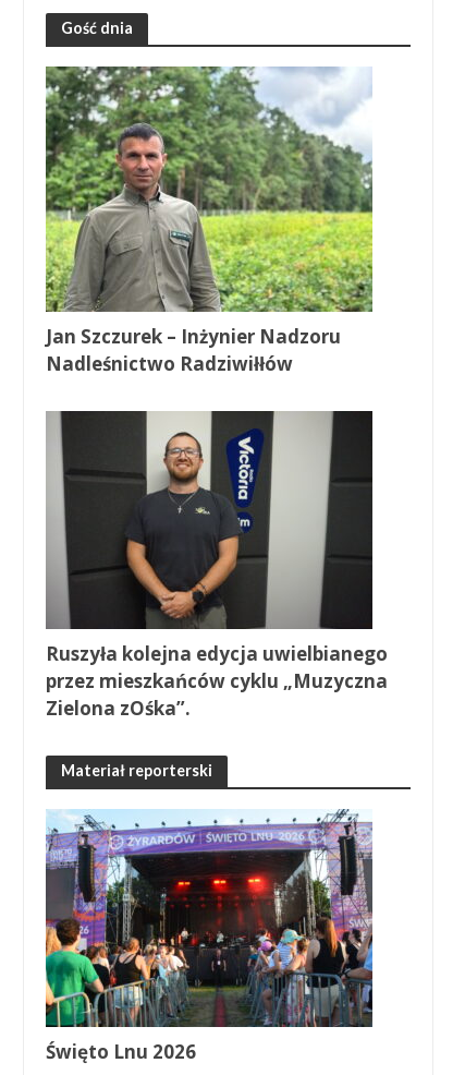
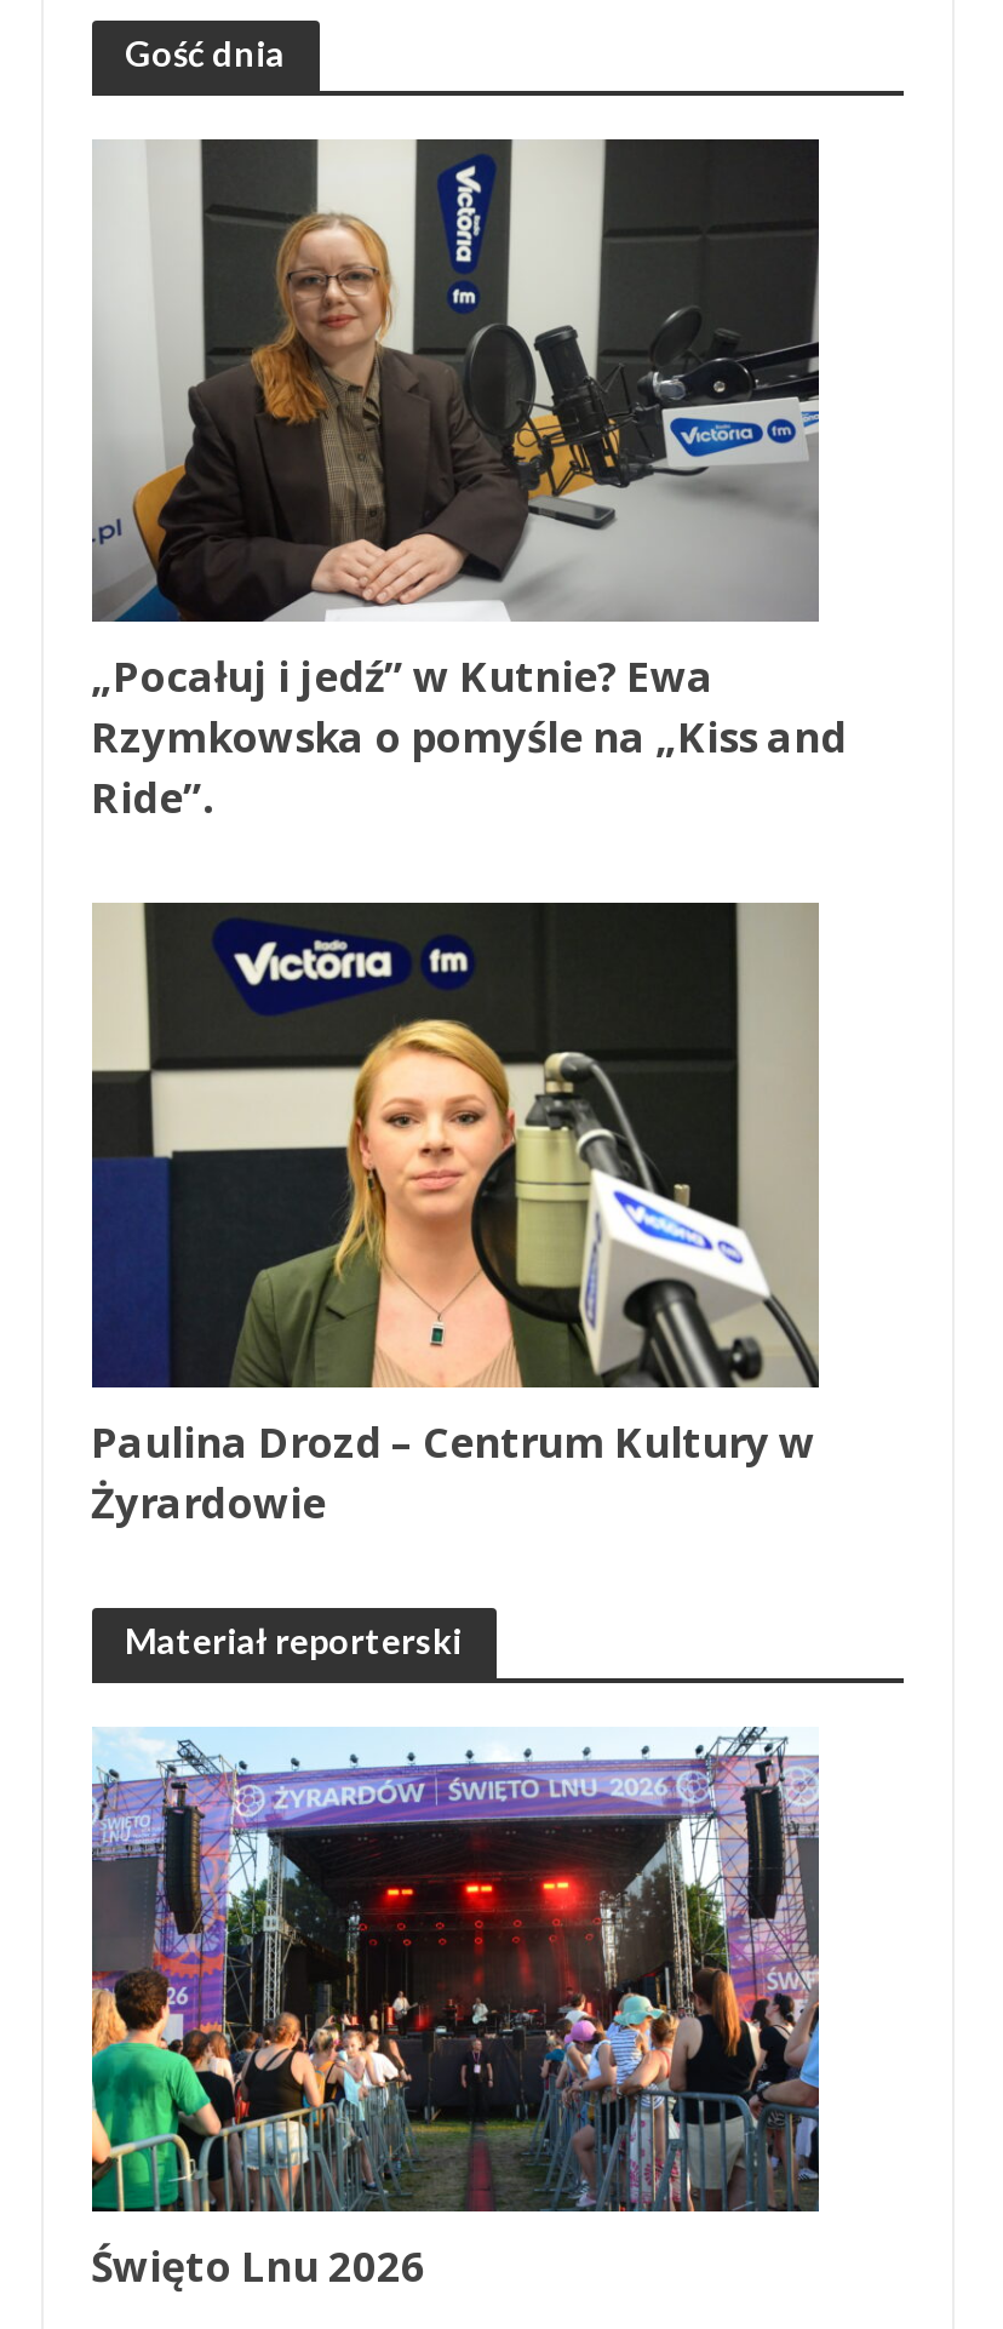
- [image]
- Jan Szczurek – Inżynier Nadzoru
- Nadleśnictwo Radziwiłłów
+ [image]
+ „Pocałuj i jedź” w Kutnie? Ewa
+ Rzymkowska o pomyśle na „Kiss and
+ Ride”.

- [image]
- Ruszyła kolejna edycja uwielbianego
- przez mieszkańców cyklu „Muzyczna
- Zielona zOśka”.
+ [image]
+ Paulina Drozd – Centrum Kultury w
+ Żyrardowie
